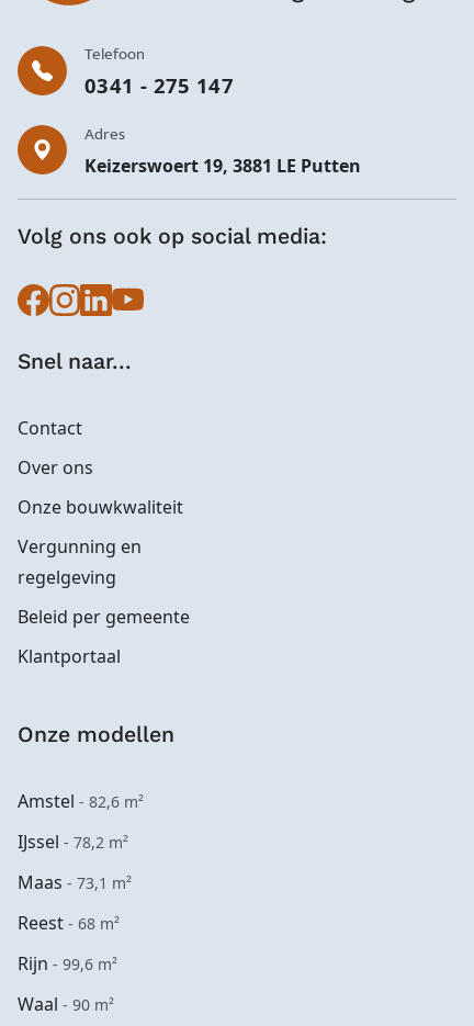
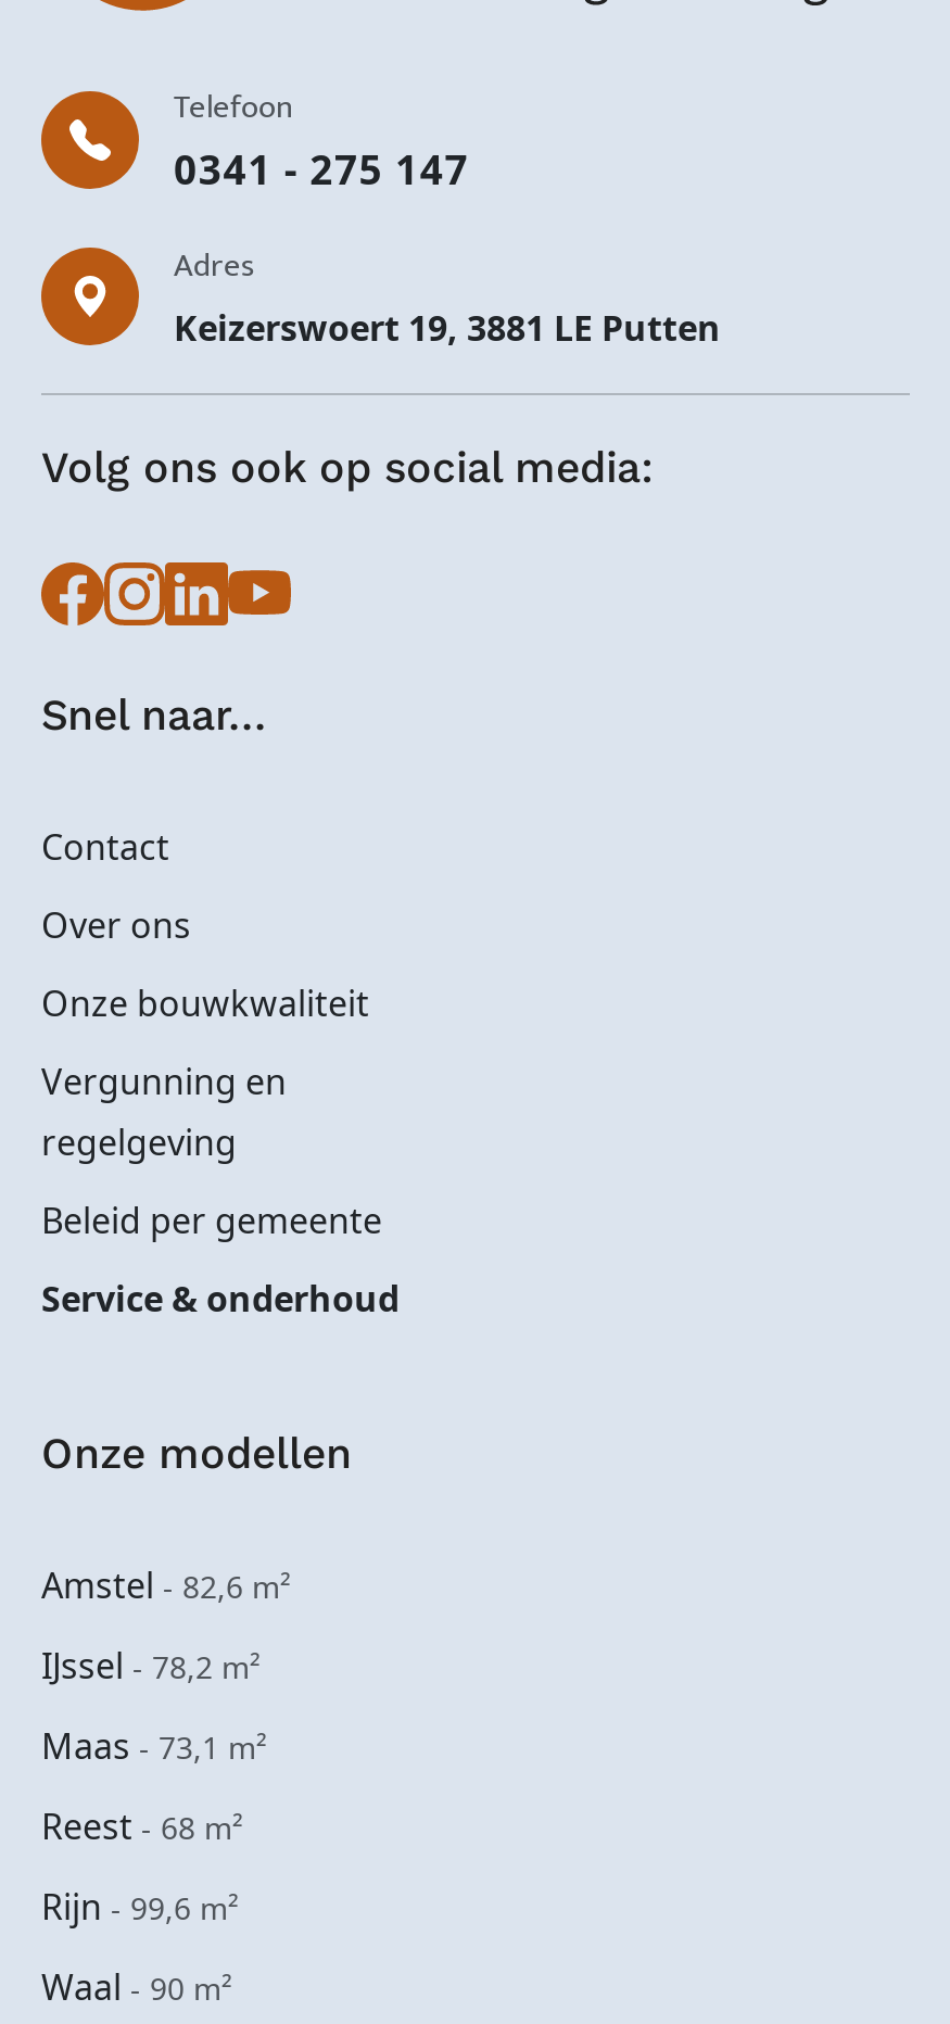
- Klantportaal
+ Service & onderhoud
